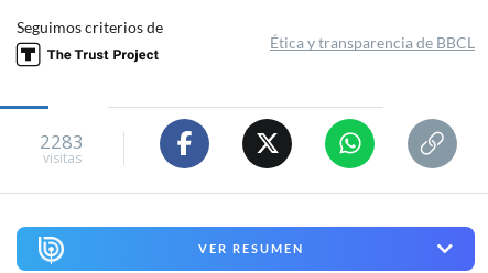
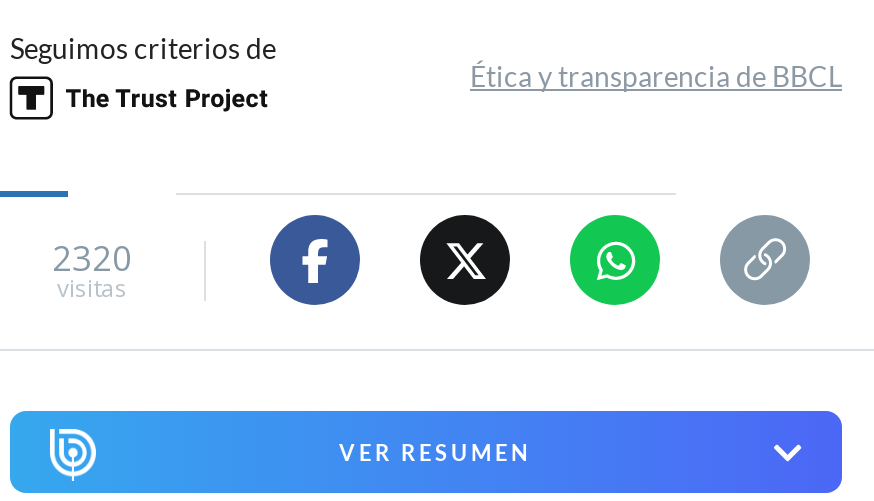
- 2283
+ 2320
